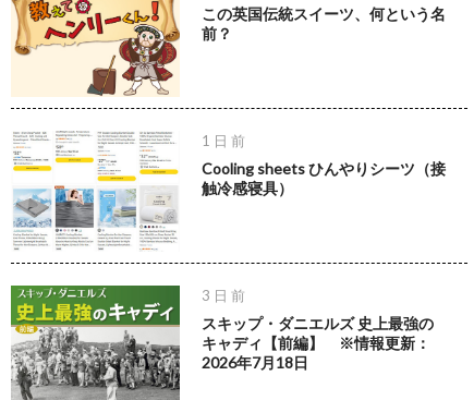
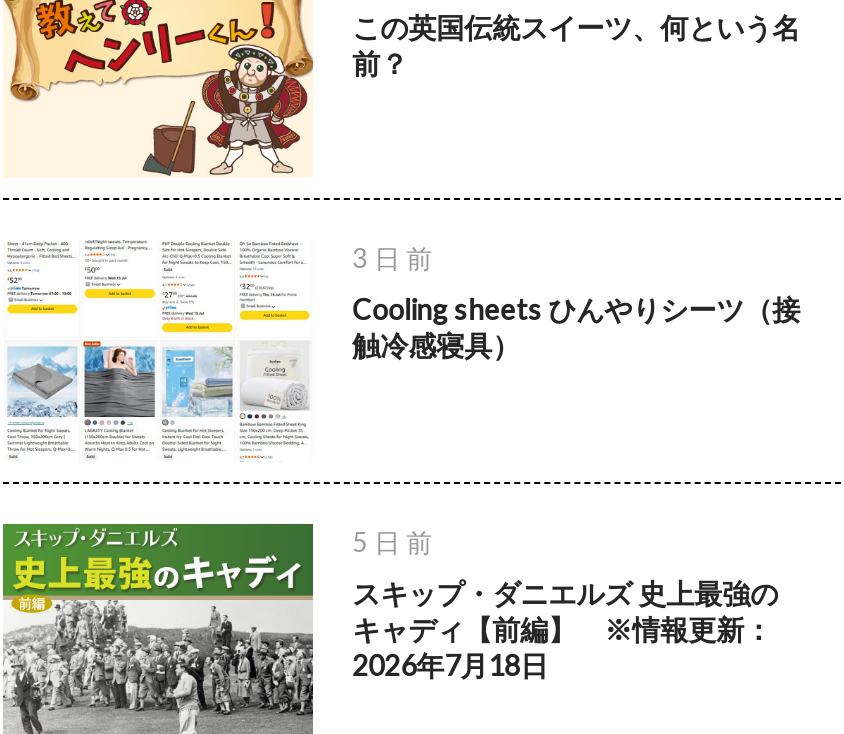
- 1 日 前
+ 3 日 前

- 3 日 前
+ 5 日 前
